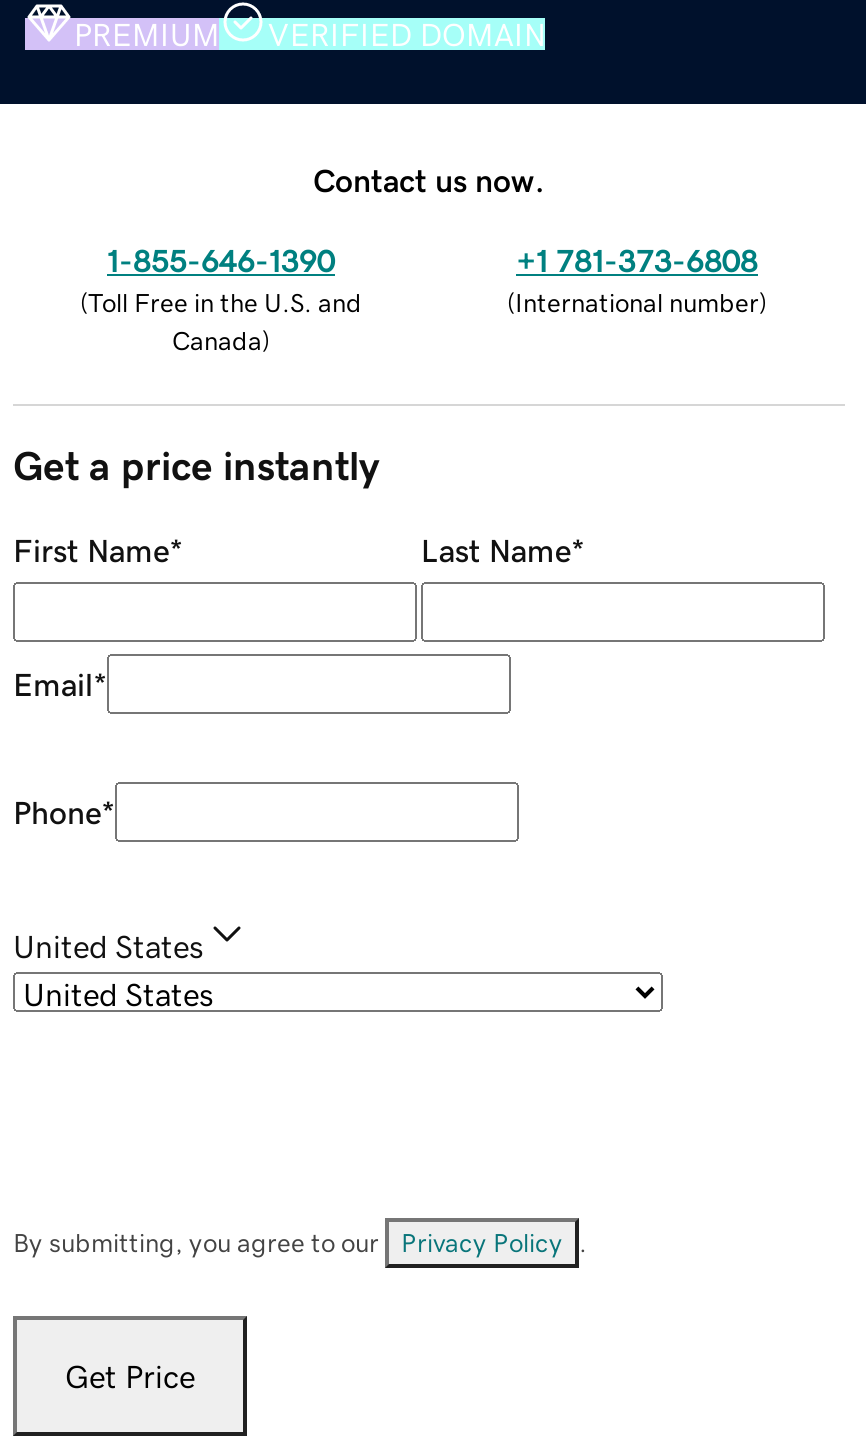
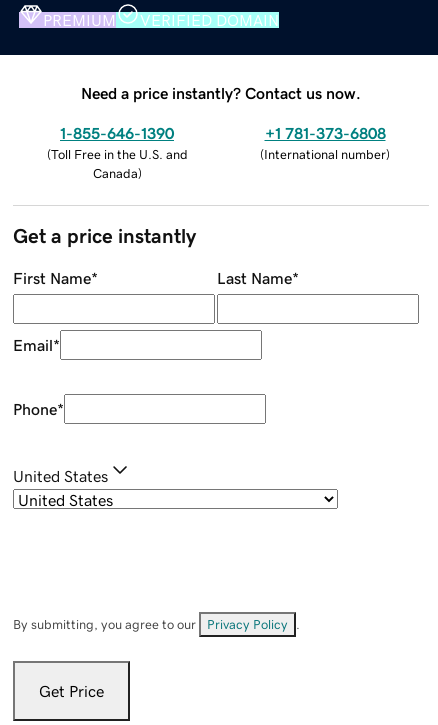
- Contact us now.
+ Need a price instantly? Contact us now.
